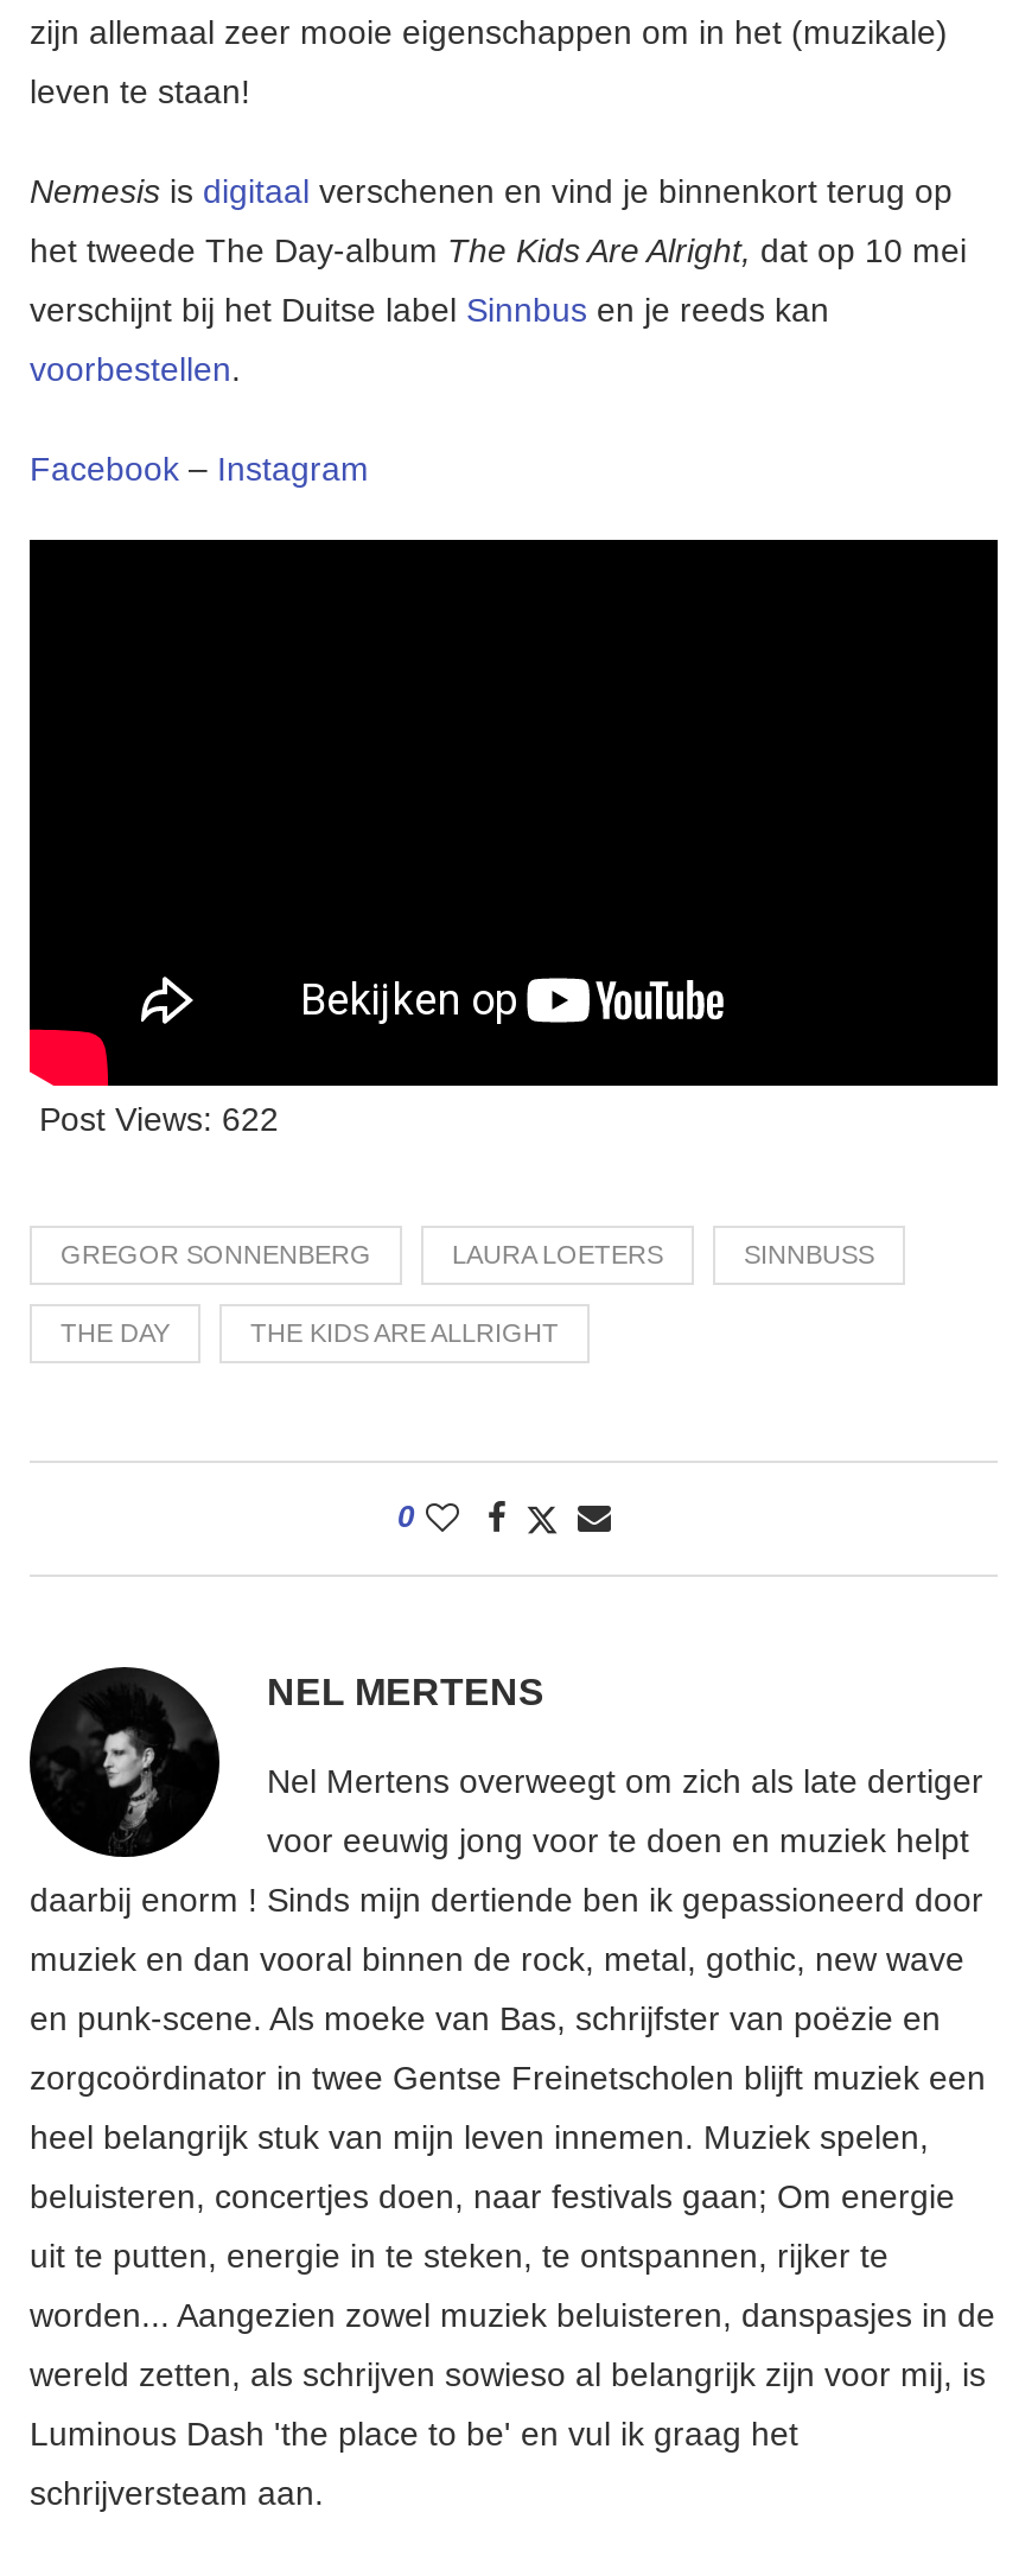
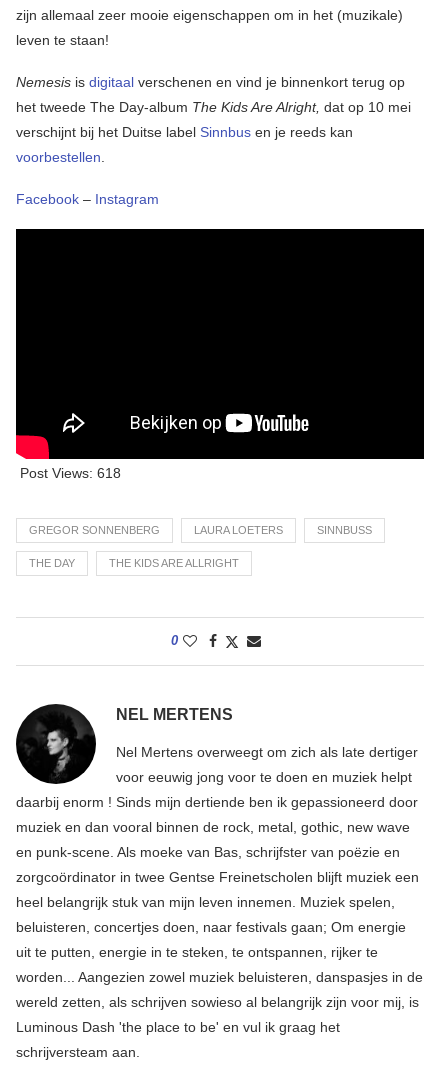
- Post Views: 622
+ Post Views: 618
